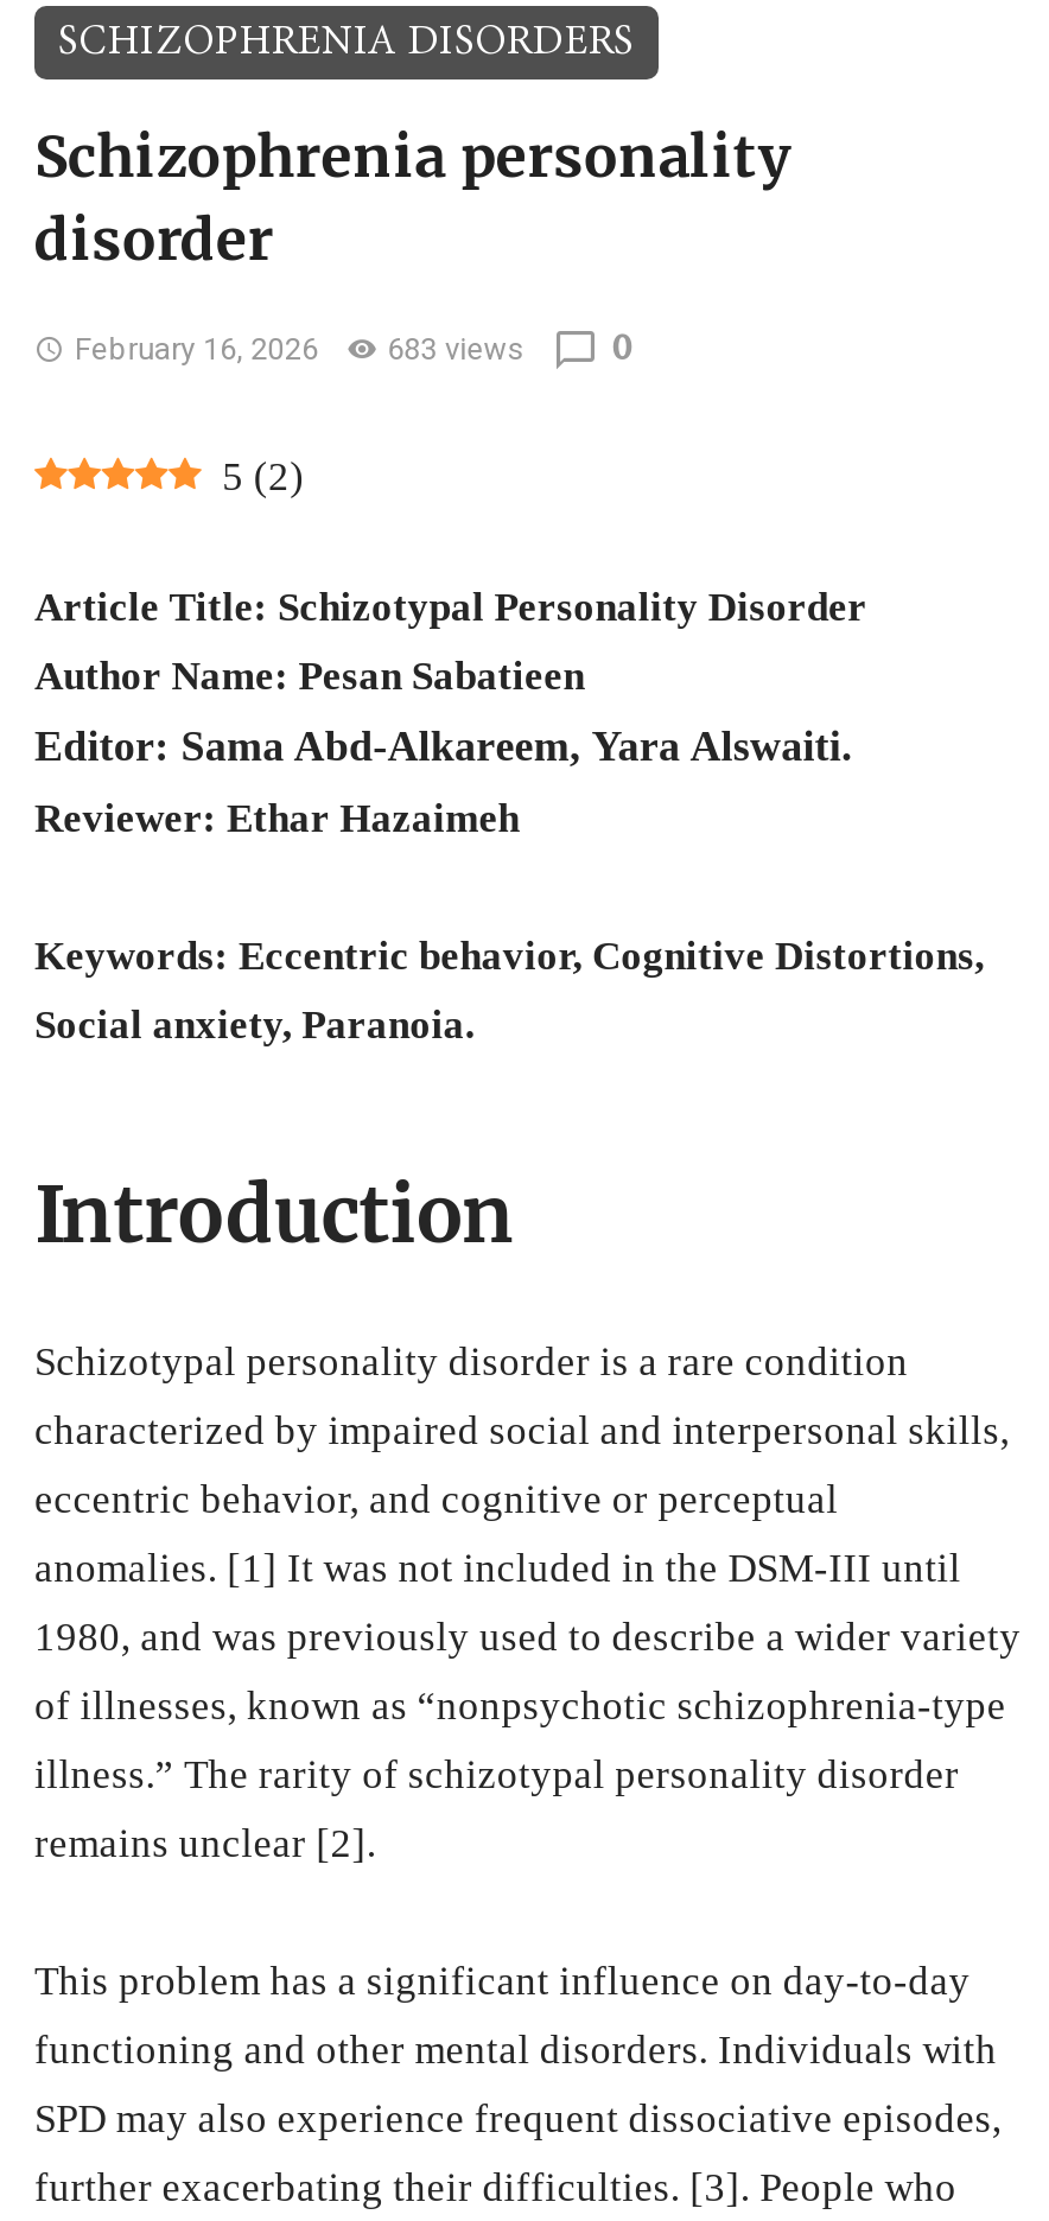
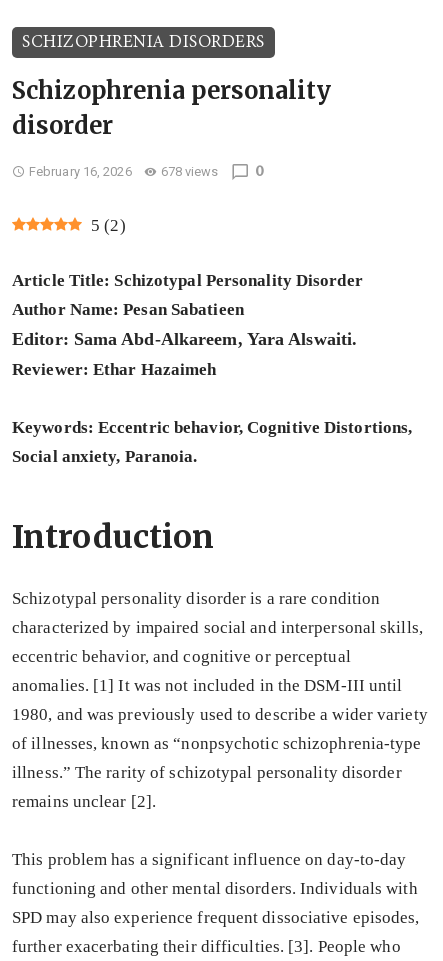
- February 16, 2026 683 views
+ February 16, 2026 678 views
